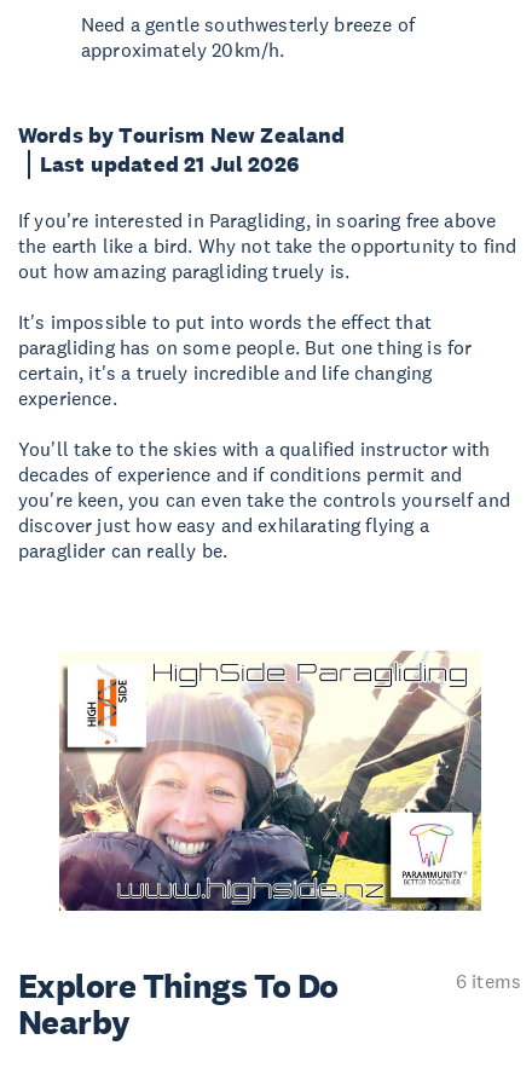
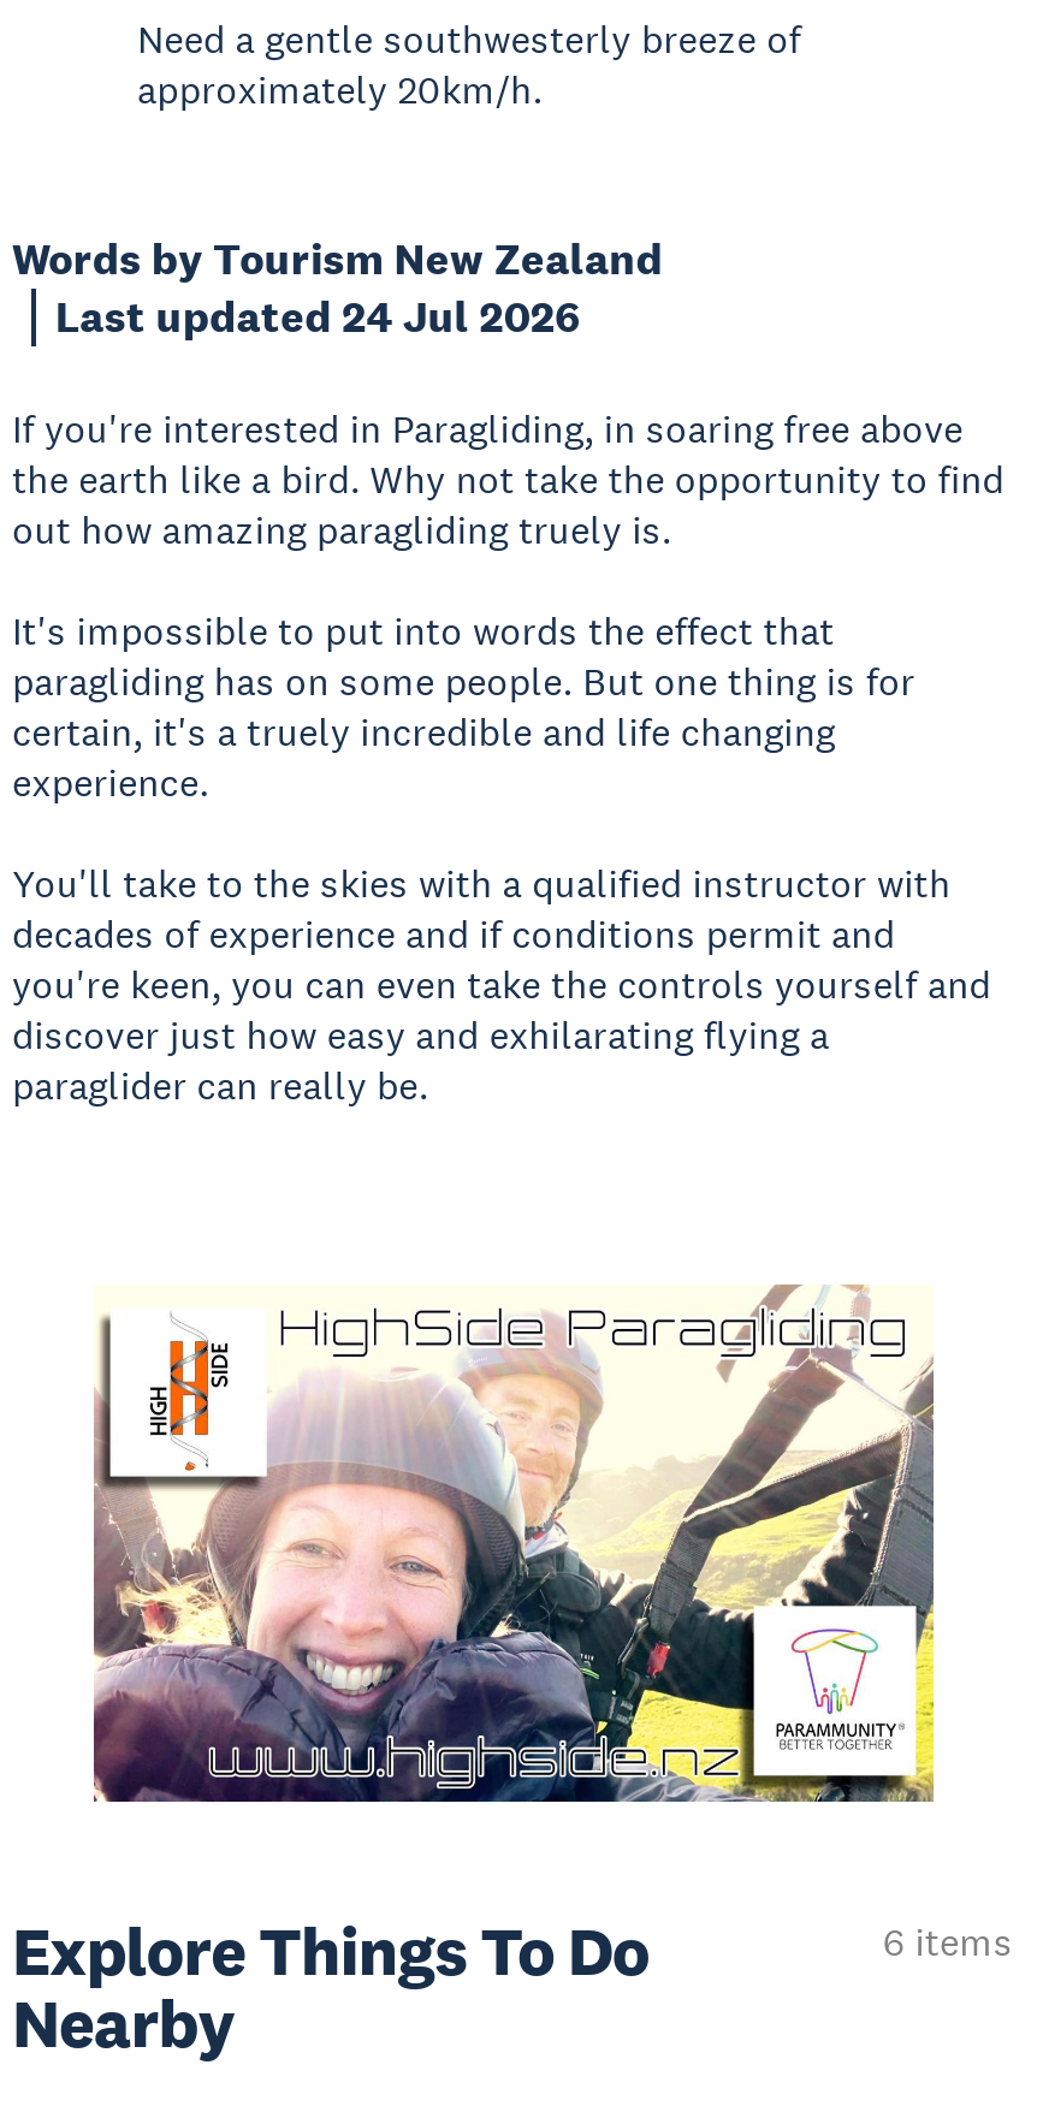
- Last updated 21 Jul 2026
+ Last updated 24 Jul 2026
